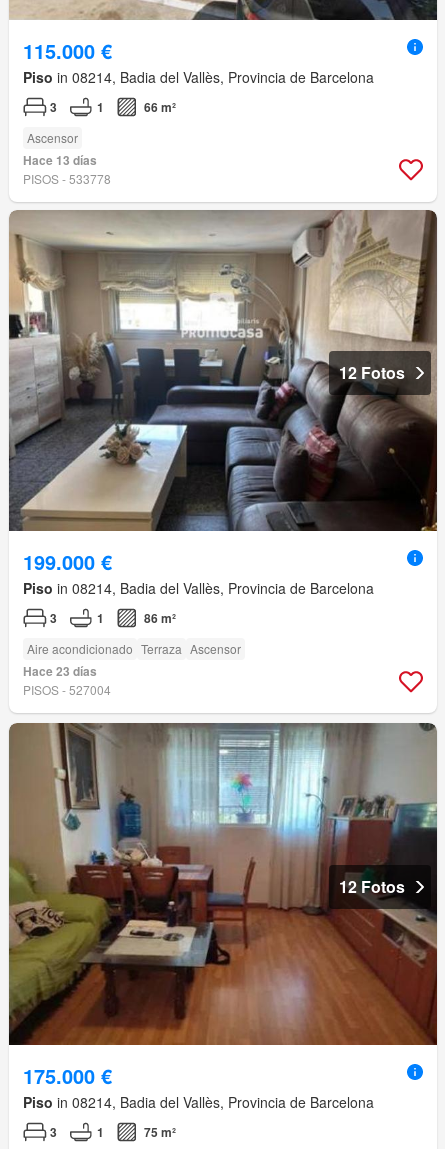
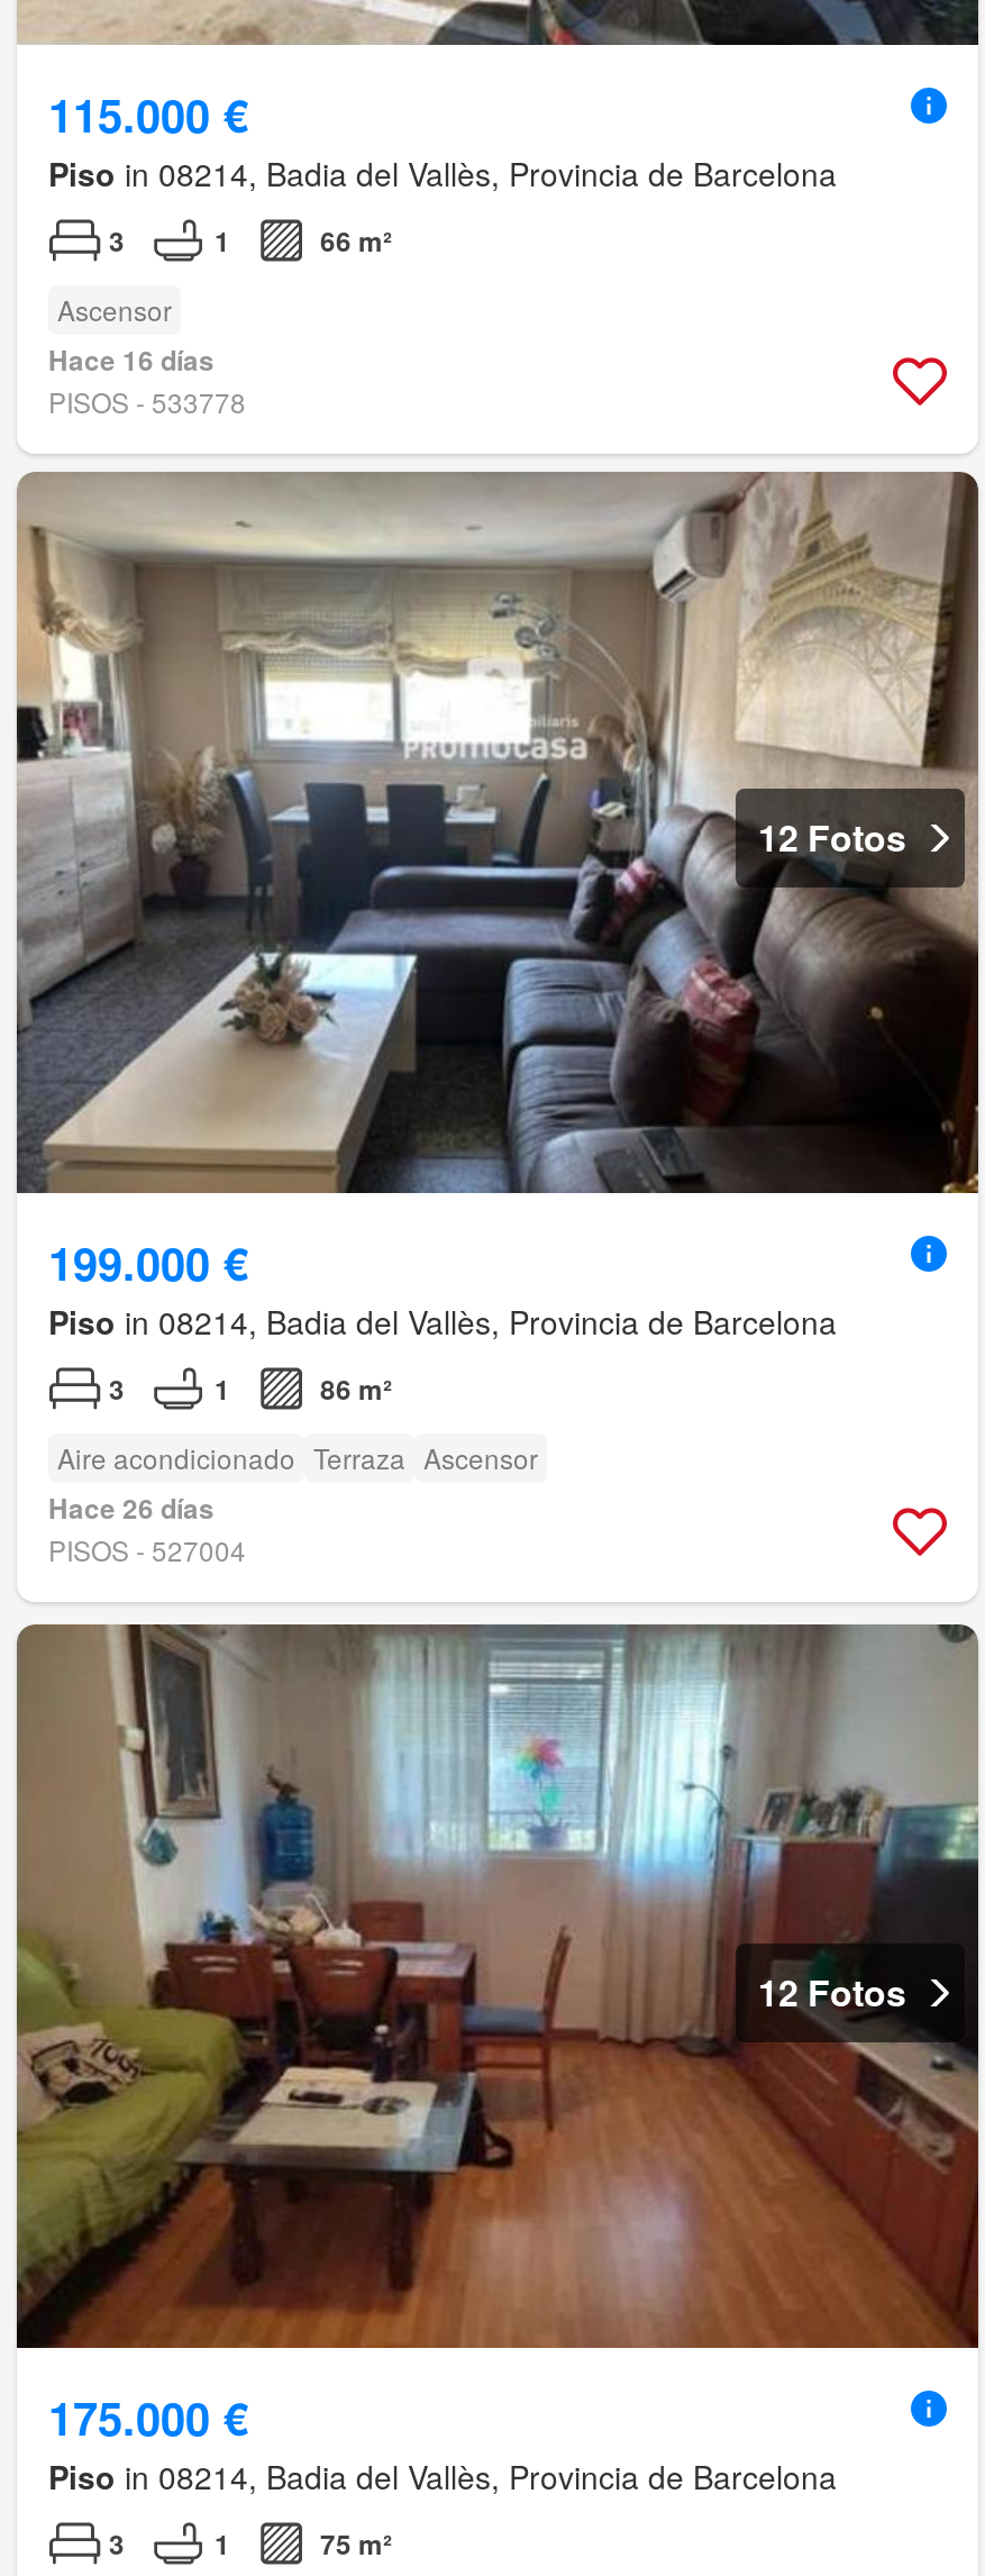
- Hace 13 días
+ Hace 16 días

- Hace 23 días
+ Hace 26 días
